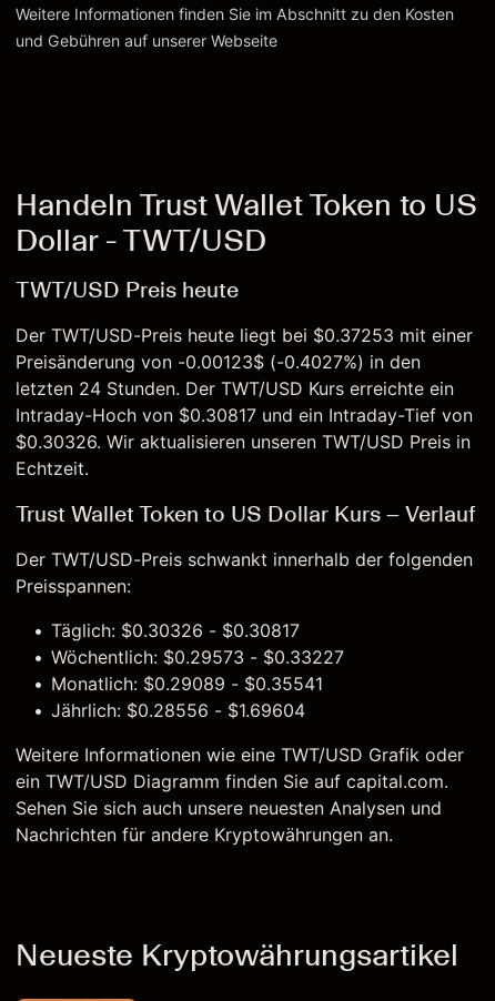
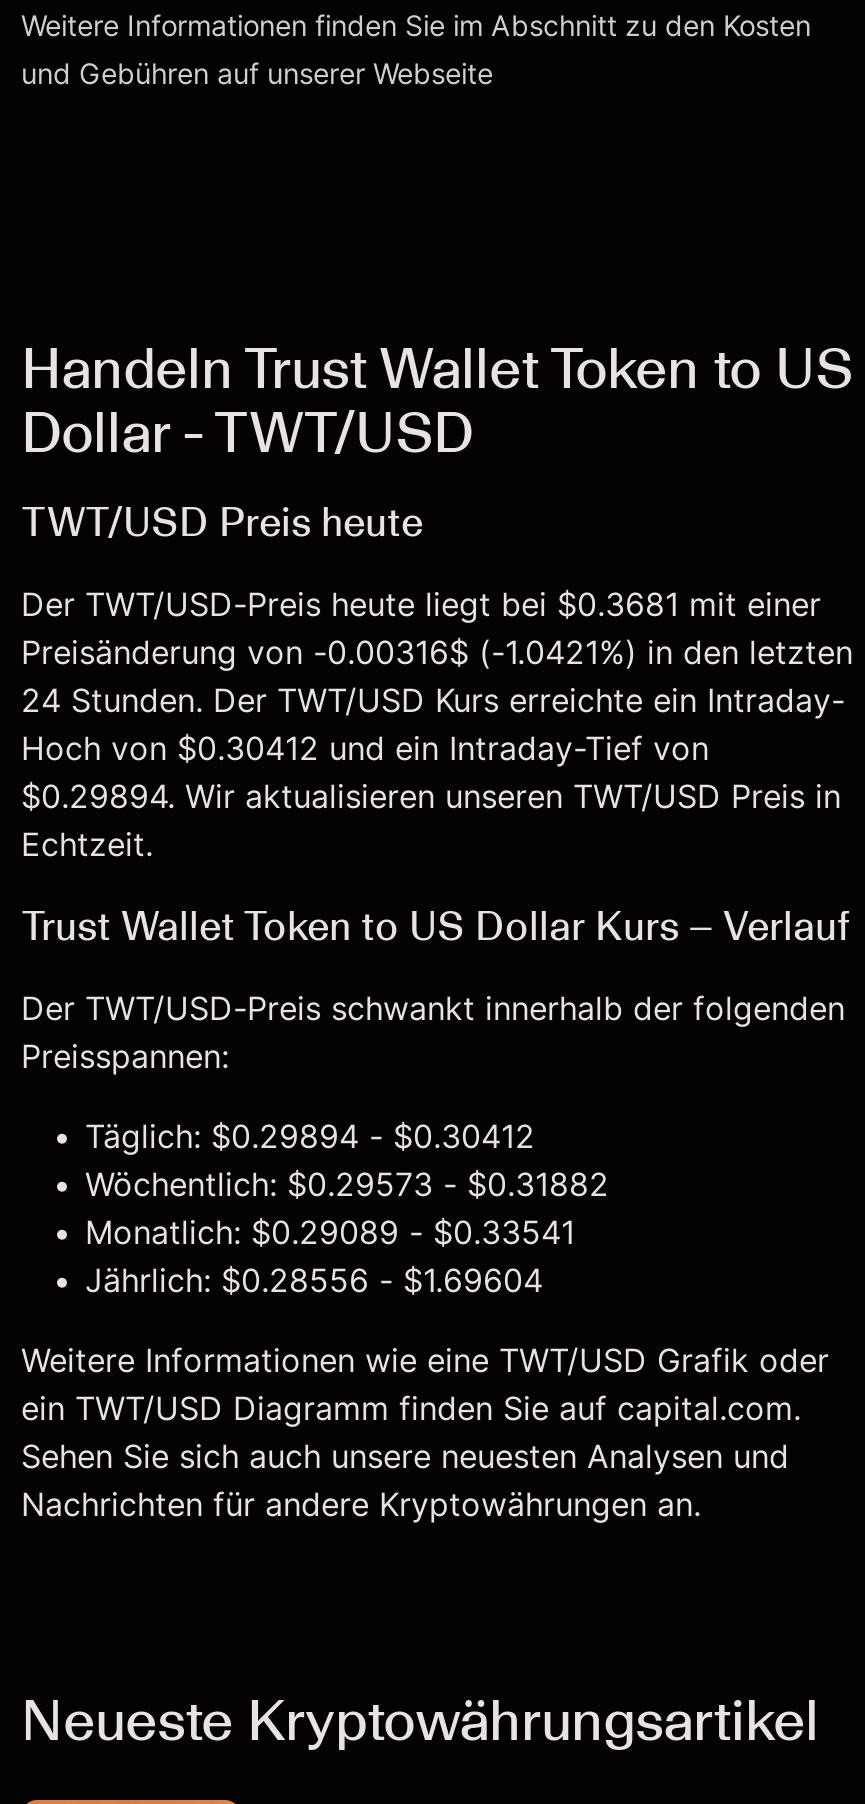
- Der TWT/USD-Preis heute liegt bei $0.37253 mit einer
- Preisänderung von -0.00123$ (-0.4027%) in den
- letzten 24 Stunden. Der TWT/USD Kurs erreichte ein
- Intraday-Hoch von $0.30817 und ein Intraday-Tief von
- $0.30326. Wir aktualisieren unseren TWT/USD Preis in
+ Der TWT/USD-Preis heute liegt bei $0.3681 mit einer
+ Preisänderung von -0.00316$ (-1.0421%) in den letzten
+ 24 Stunden. Der TWT/USD Kurs erreichte ein Intraday-
+ Hoch von $0.30412 und ein Intraday-Tief von
+ $0.29894. Wir aktualisieren unseren TWT/USD Preis in

- Täglich: $0.30326 - $0.30817
+ Täglich: $0.29894 - $0.30412

- Wöchentlich: $0.29573 - $0.33227
+ Wöchentlich: $0.29573 - $0.31882

- Monatlich: $0.29089 - $0.35541
+ Monatlich: $0.29089 - $0.33541
